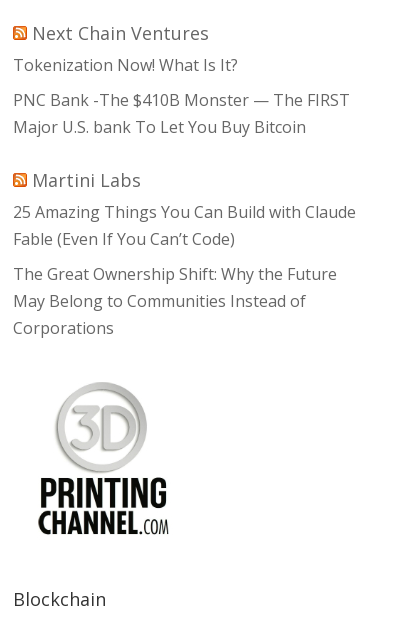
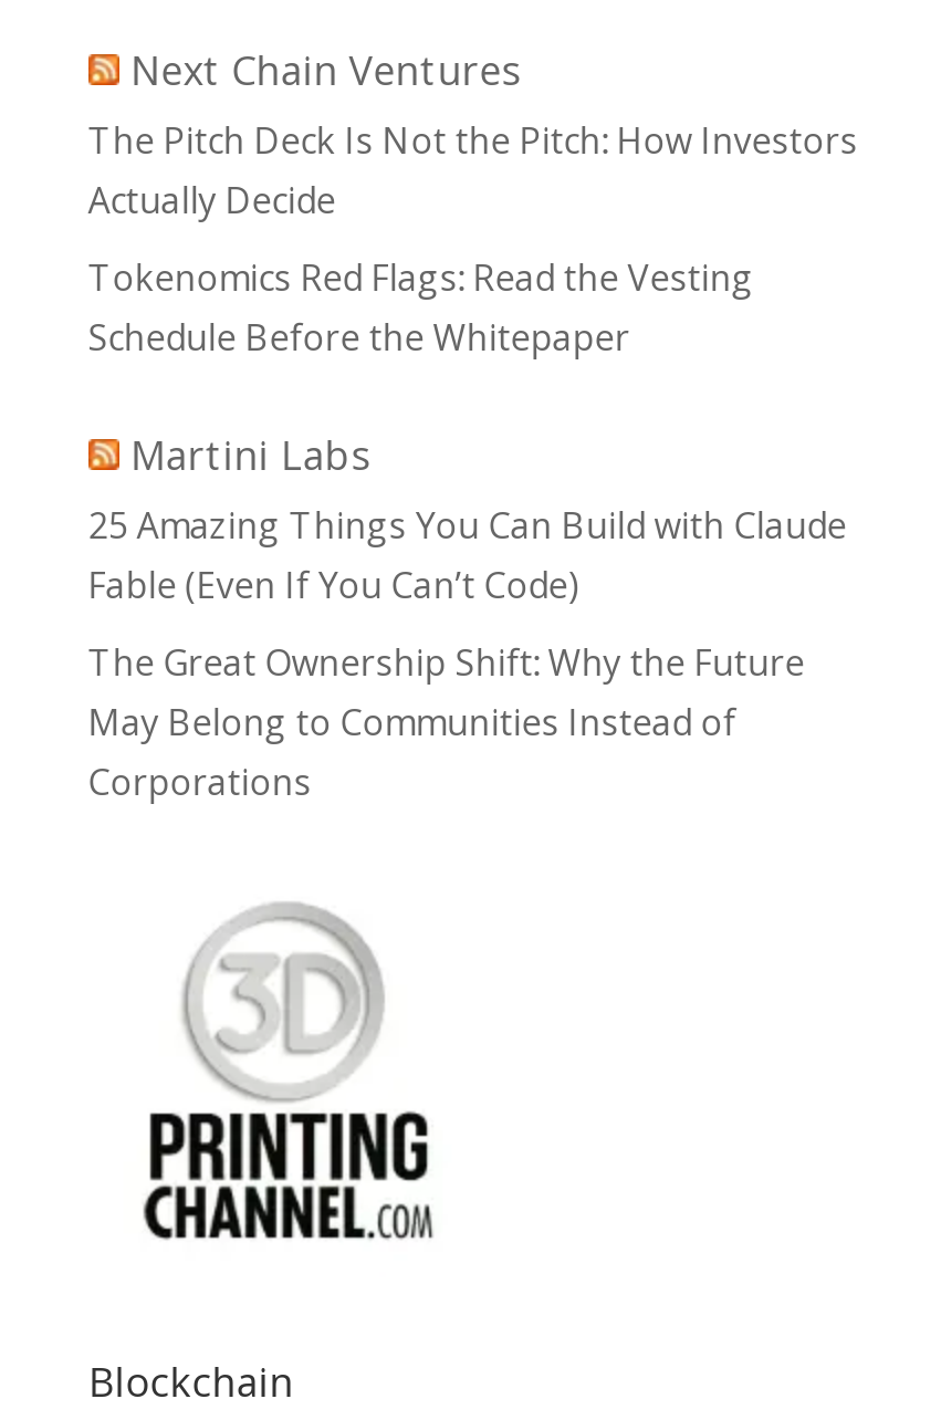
- Tokenization Now! What Is It?
+ The Pitch Deck Is Not the Pitch: How Investors
+ Actually Decide

- PNC Bank -The $410B Monster — The FIRST
- Major U.S. bank To Let You Buy Bitcoin
+ Tokenomics Red Flags: Read the Vesting
+ Schedule Before the Whitepaper
